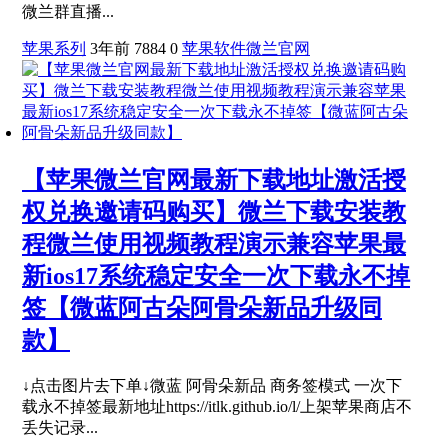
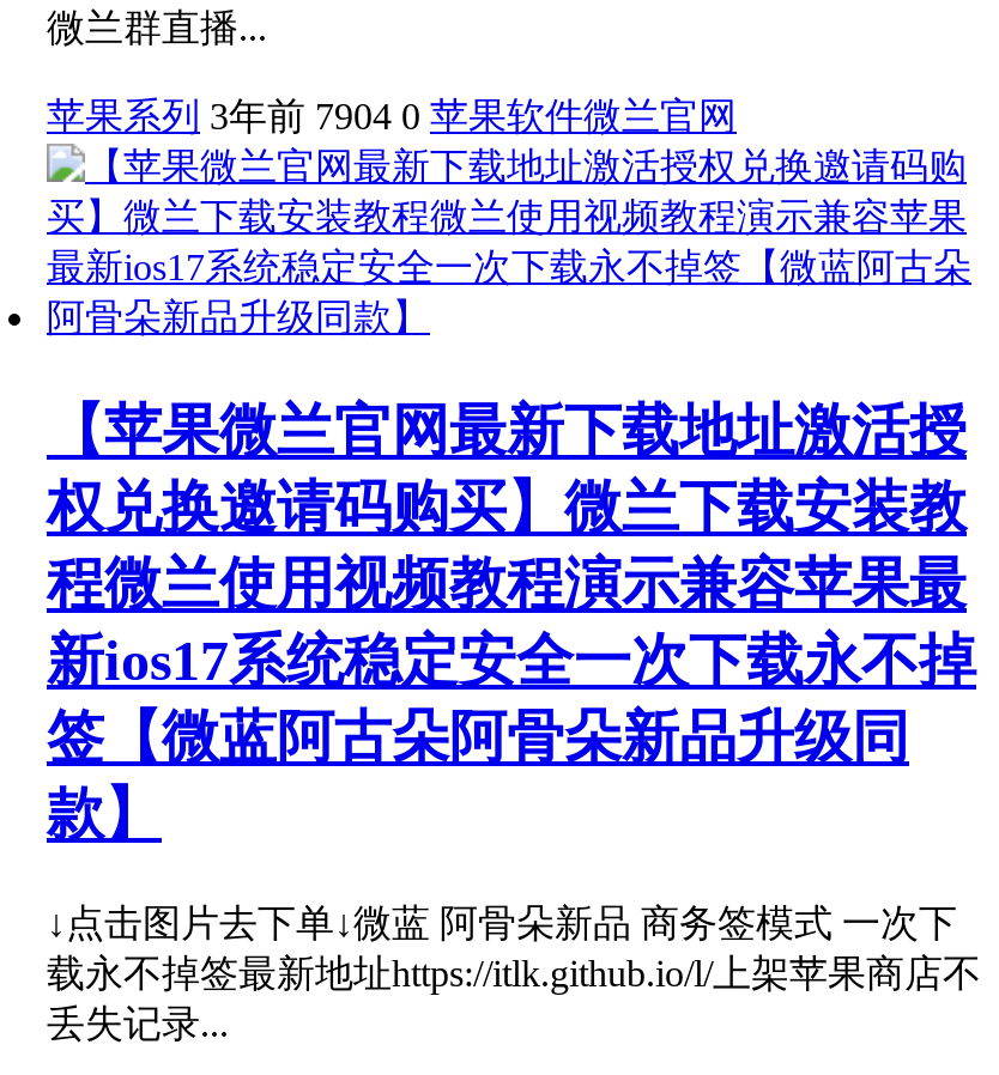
- 苹果系列 3年前 7884 0 苹果软件微兰官网
+ 苹果系列 3年前 7904 0 苹果软件微兰官网
